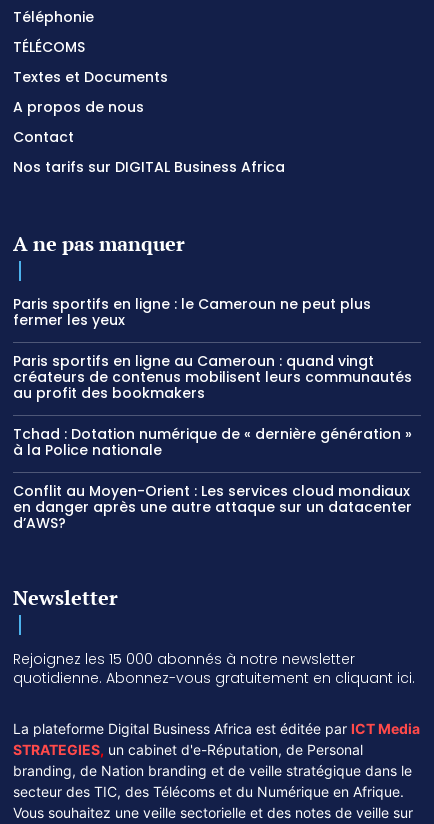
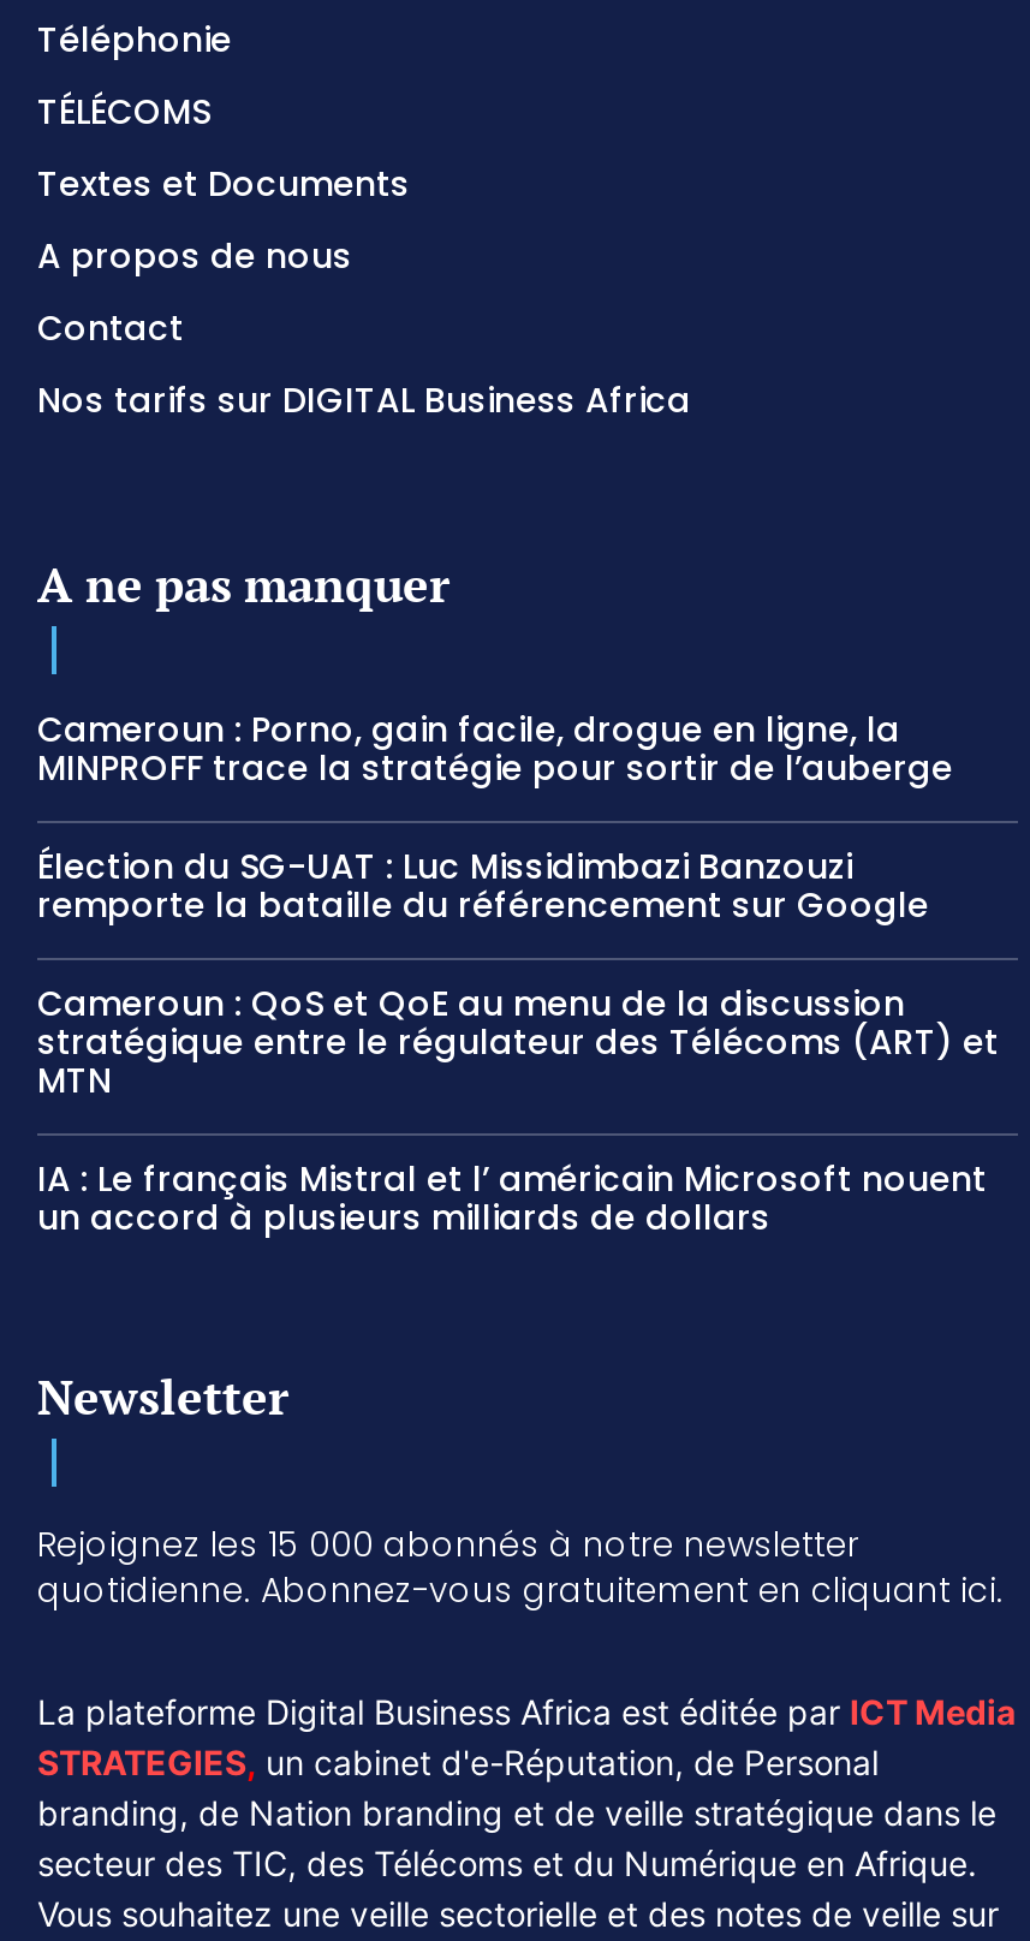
- Paris sportifs en ligne : le Cameroun ne peut plus
- fermer les yeux
+ Cameroun : Porno, gain facile, drogue en ligne, la
+ MINPROFF trace la stratégie pour sortir de l’auberge

- Paris sportifs en ligne au Cameroun : quand vingt
- créateurs de contenus mobilisent leurs communautés
- au profit des bookmakers
+ Élection du SG-UAT : Luc Missidimbazi Banzouzi
+ remporte la bataille du référencement sur Google

- Tchad : Dotation numérique de « dernière génération »
- à la Police nationale
+ Cameroun : QoS et QoE au menu de la discussion
+ stratégique entre le régulateur des Télécoms (ART) et
+ MTN

- Conflit au Moyen-Orient : Les services cloud mondiaux
- en danger après une autre attaque sur un datacenter
- d’AWS?
+ IA : Le français Mistral et l’ américain Microsoft nouent
+ un accord à plusieurs milliards de dollars
